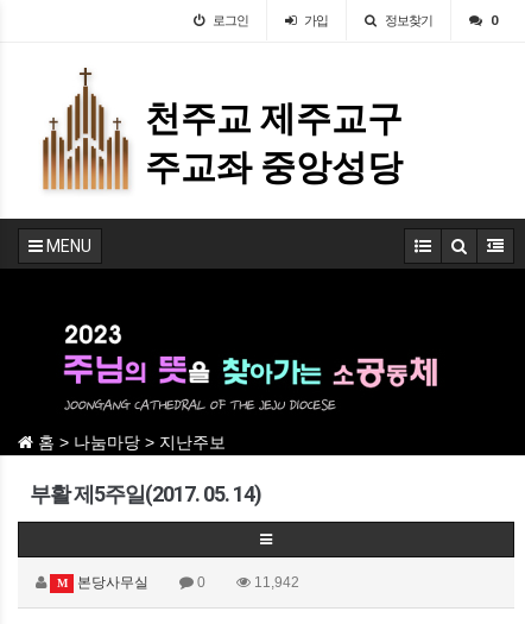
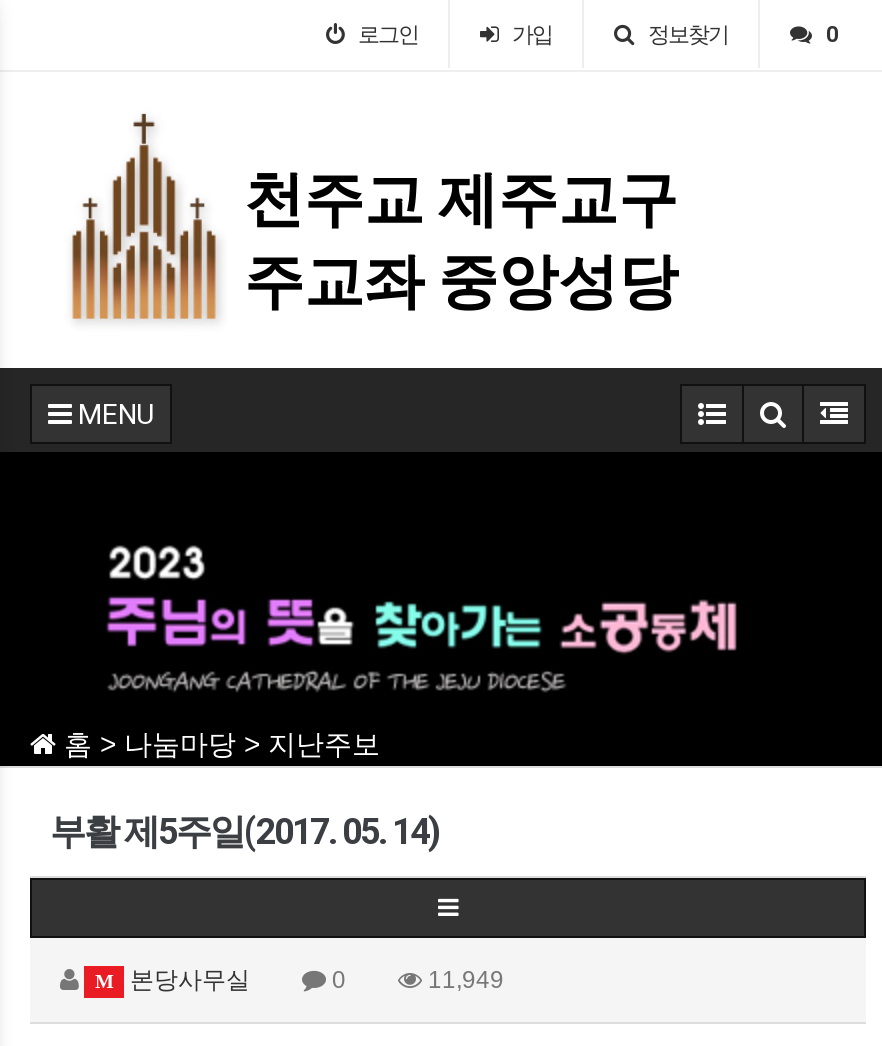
- 11,942
+ 11,949
